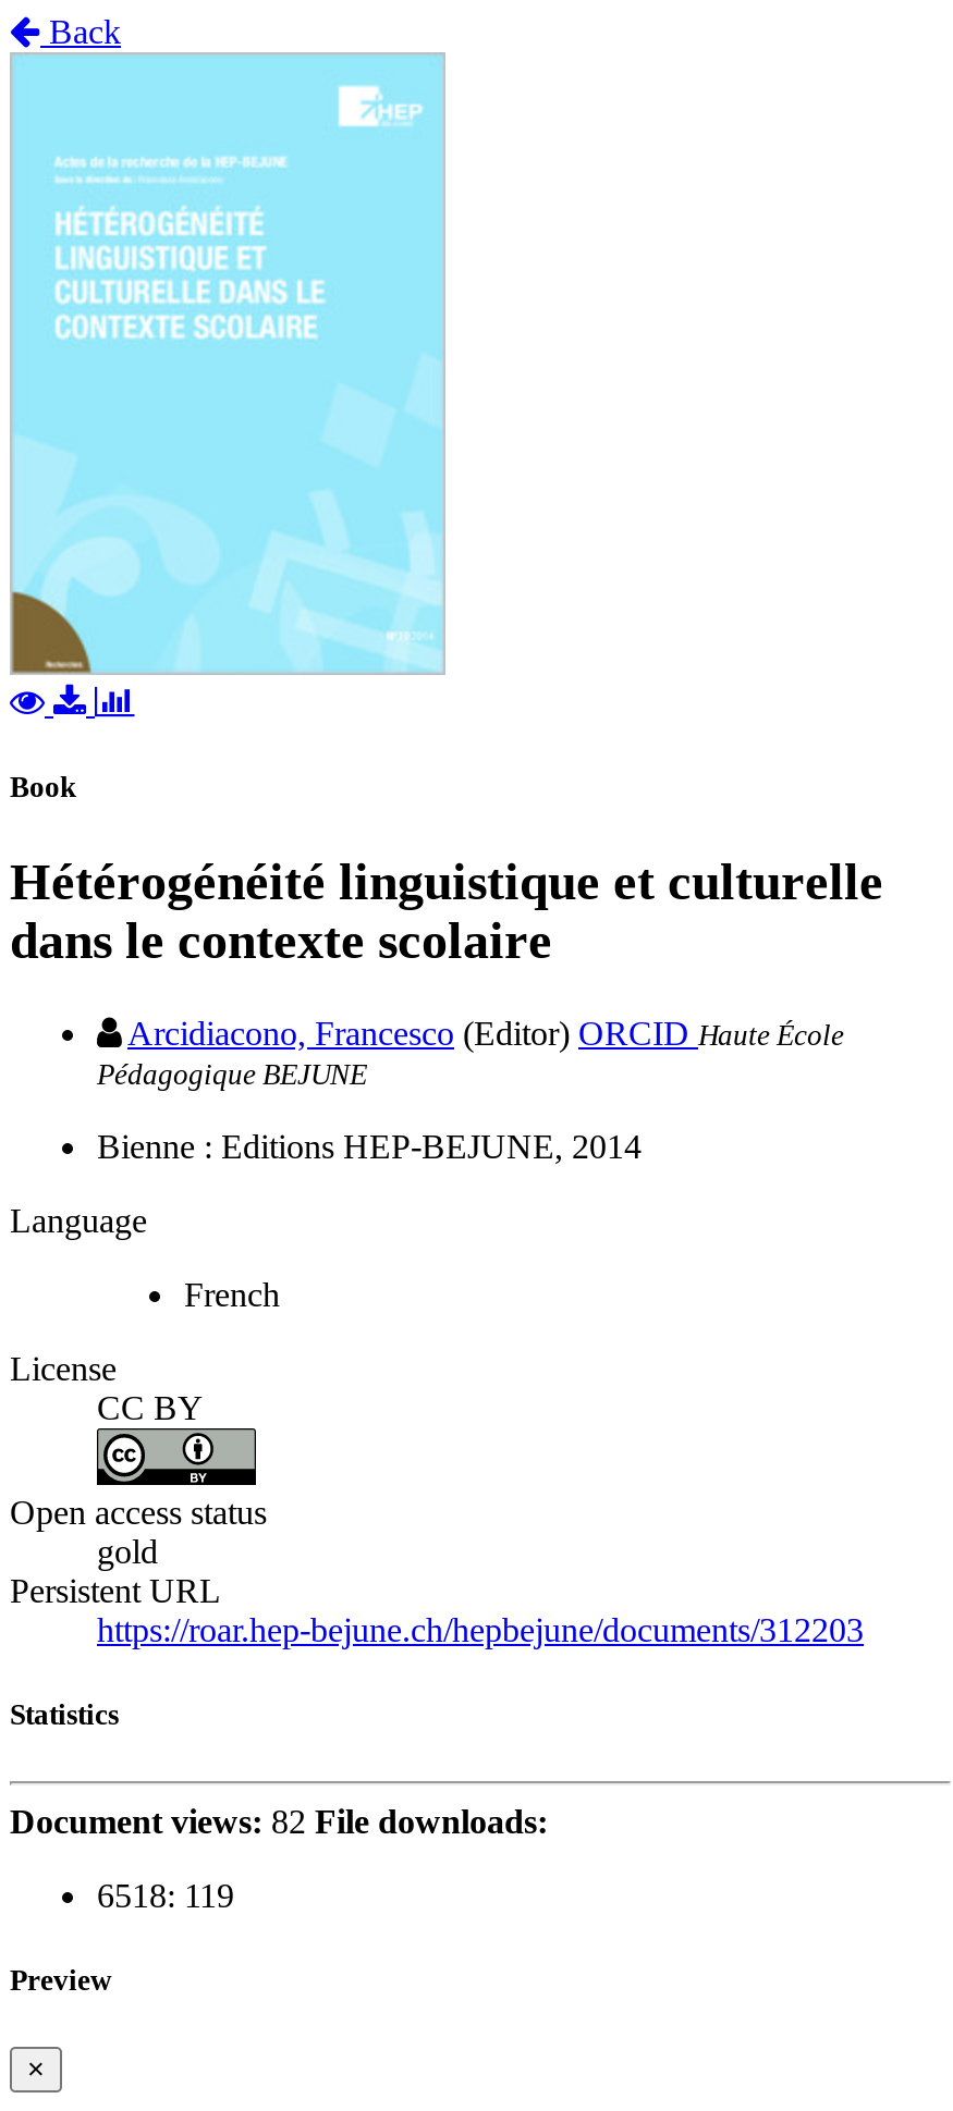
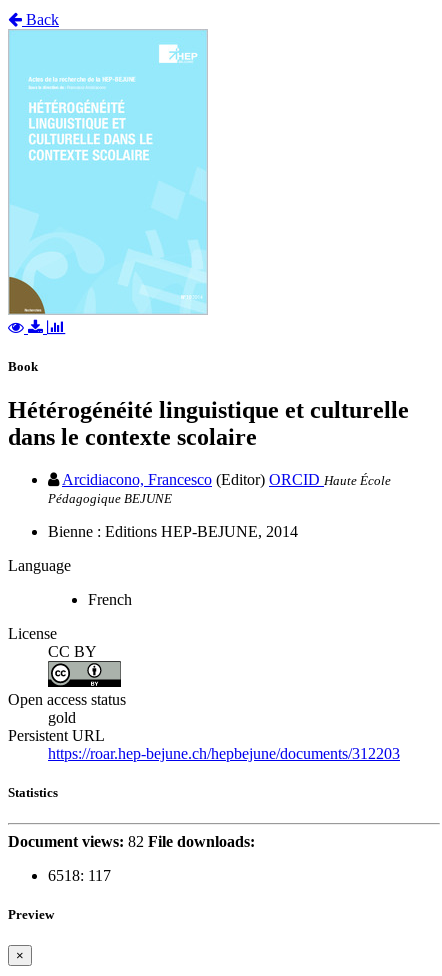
- 6518: 119
+ 6518: 117
